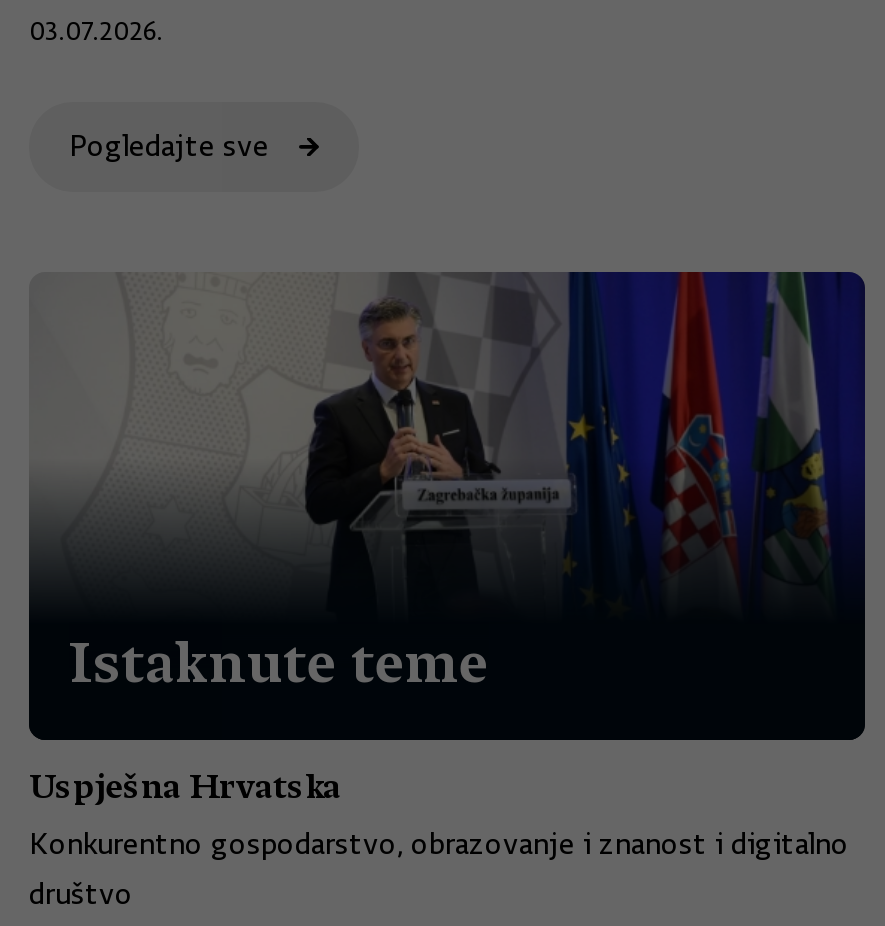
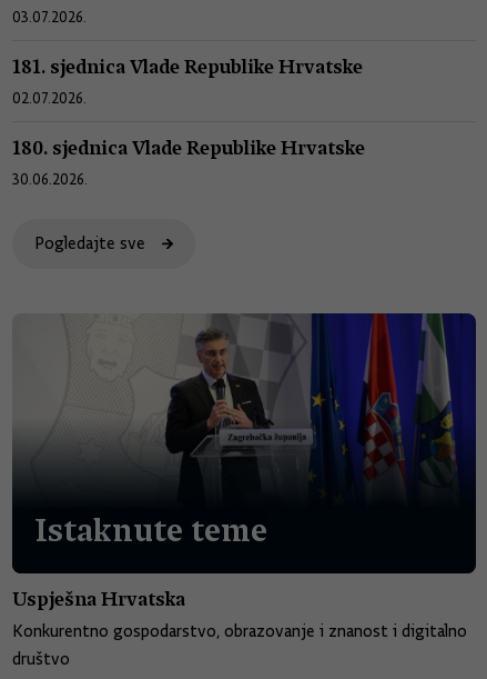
+ 181. sjednica Vlade Republike Hrvatske
+ 02.07.2026.
+ 180. sjednica Vlade Republike Hrvatske
+ 30.06.2026.
